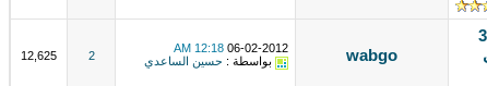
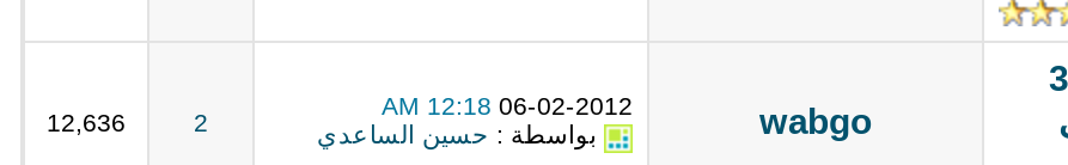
- 12,625
+ 12,636
